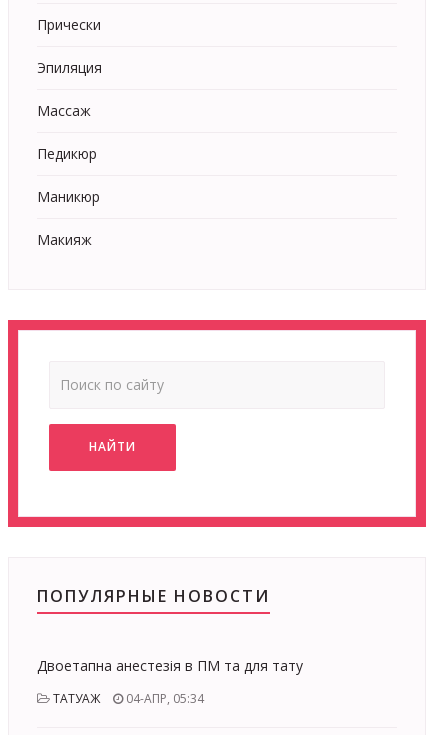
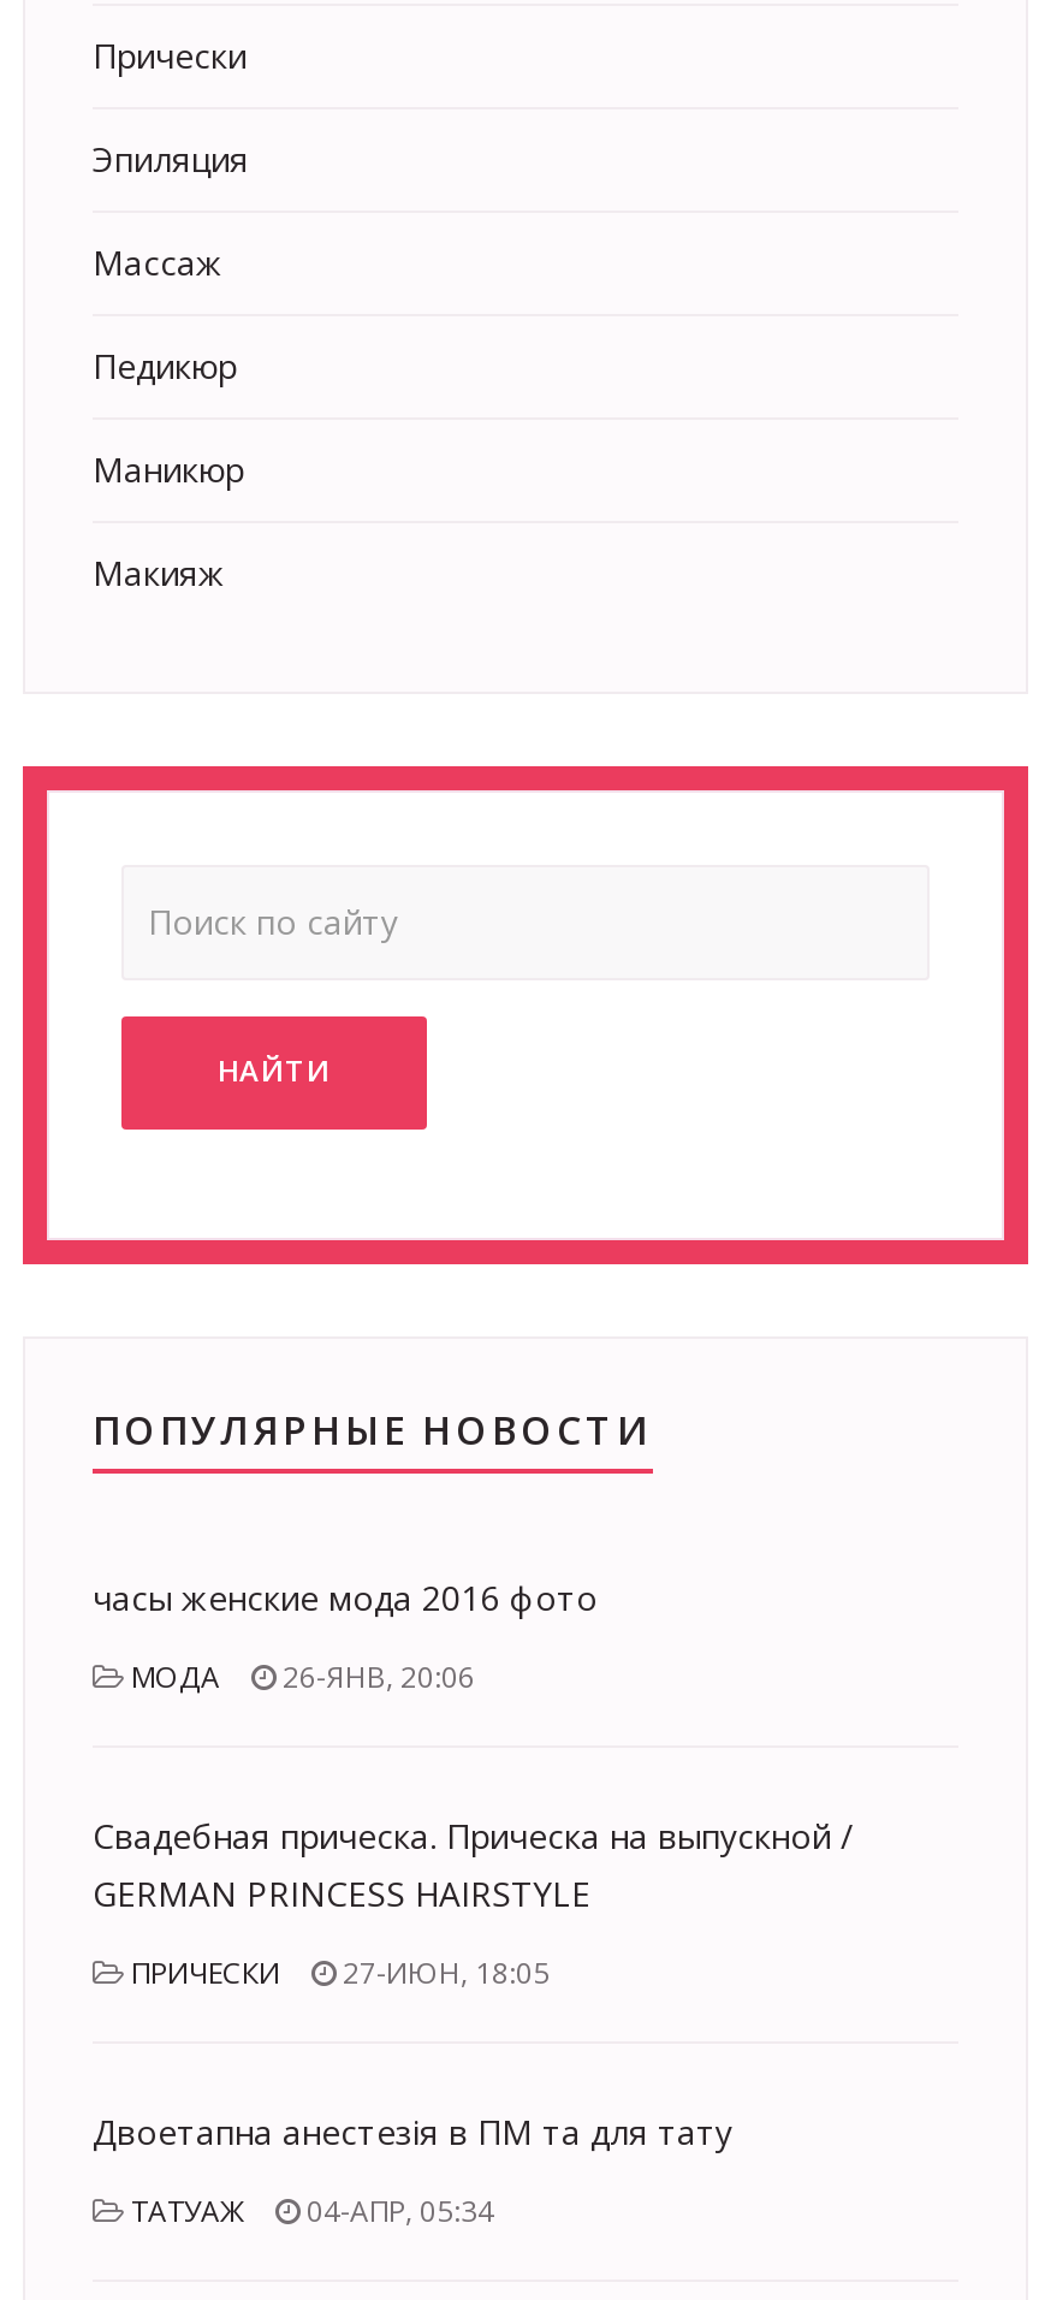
+ часы женские мода 2016 фото
+ МОДА
+ 26-ЯНВ, 20:06

+ Свадебная прическа. Прическа на выпускной /
+ GERMAN PRINCESS HAIRSTYLE
+ ПРИЧЕСКИ
+ 27-ИЮН, 18:05
